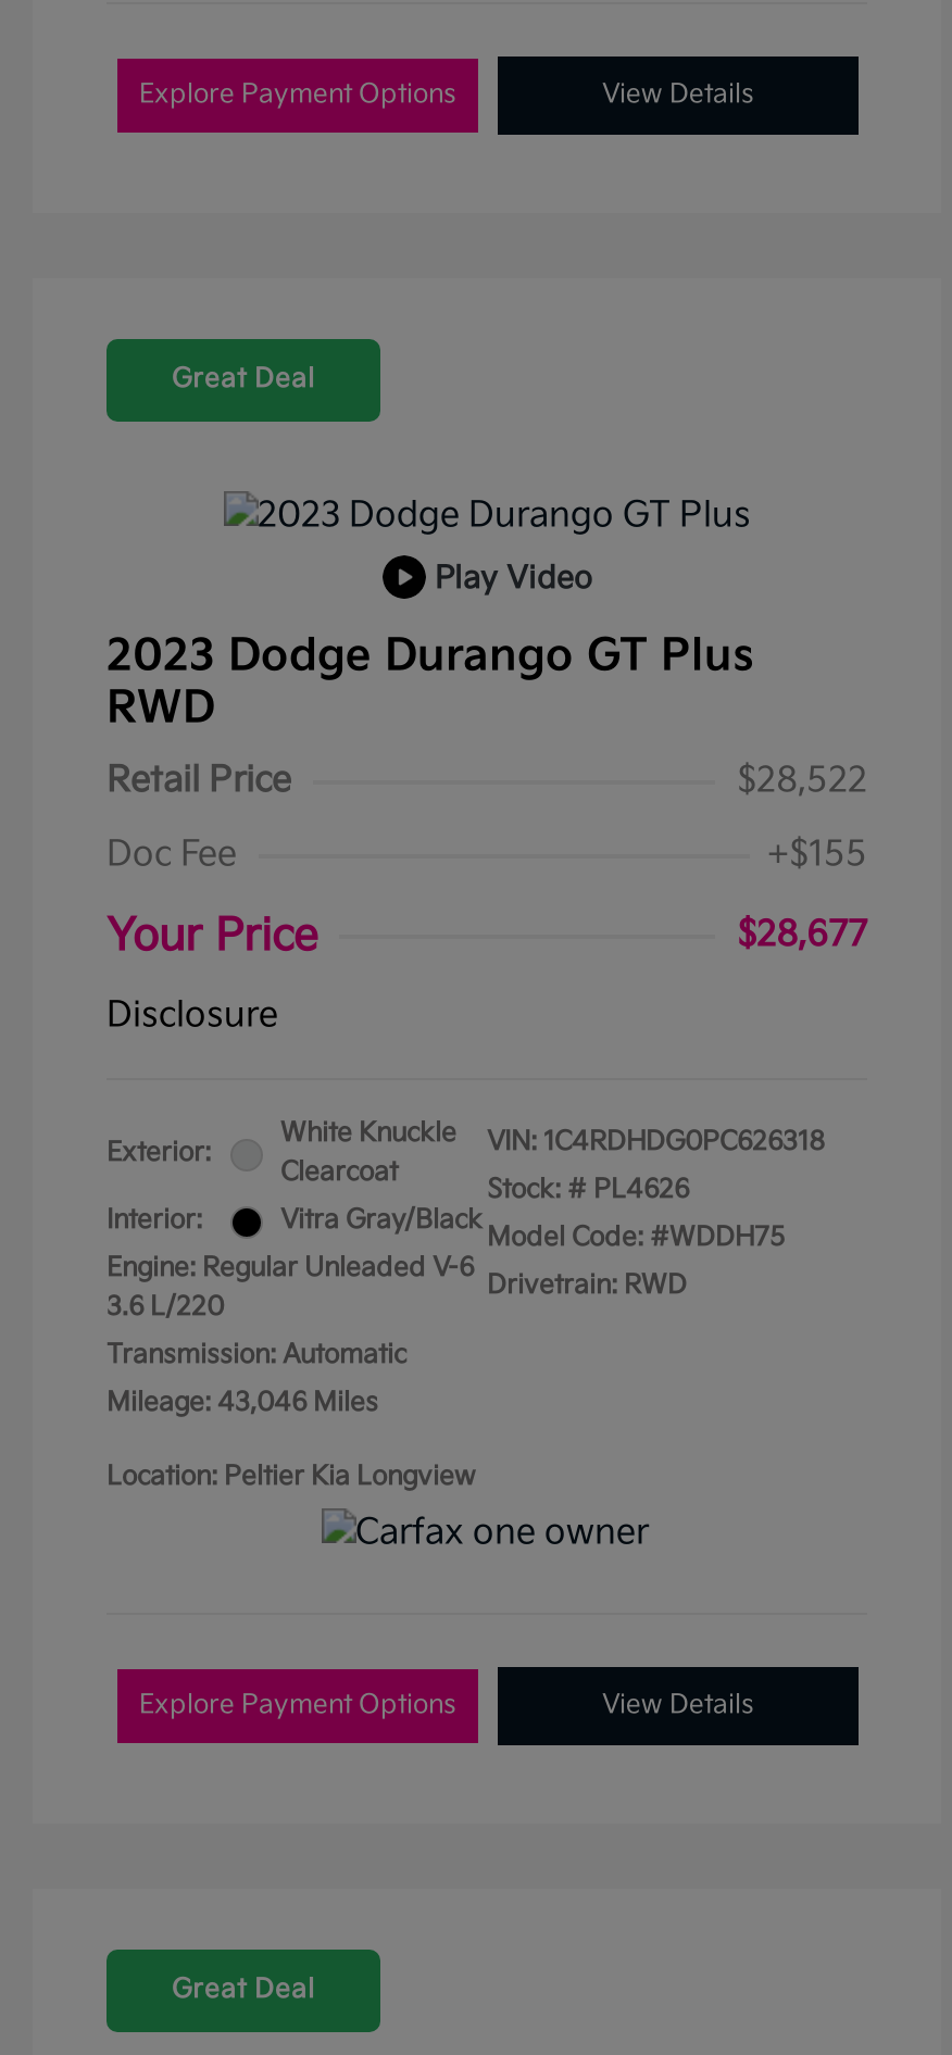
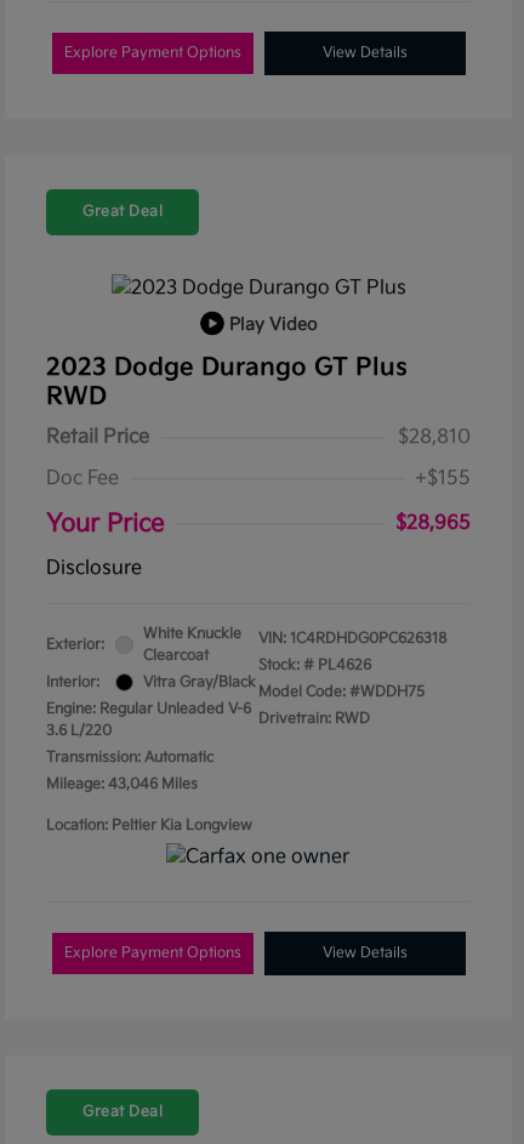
- $28,522
+ $28,810

- $28,677
+ $28,965
